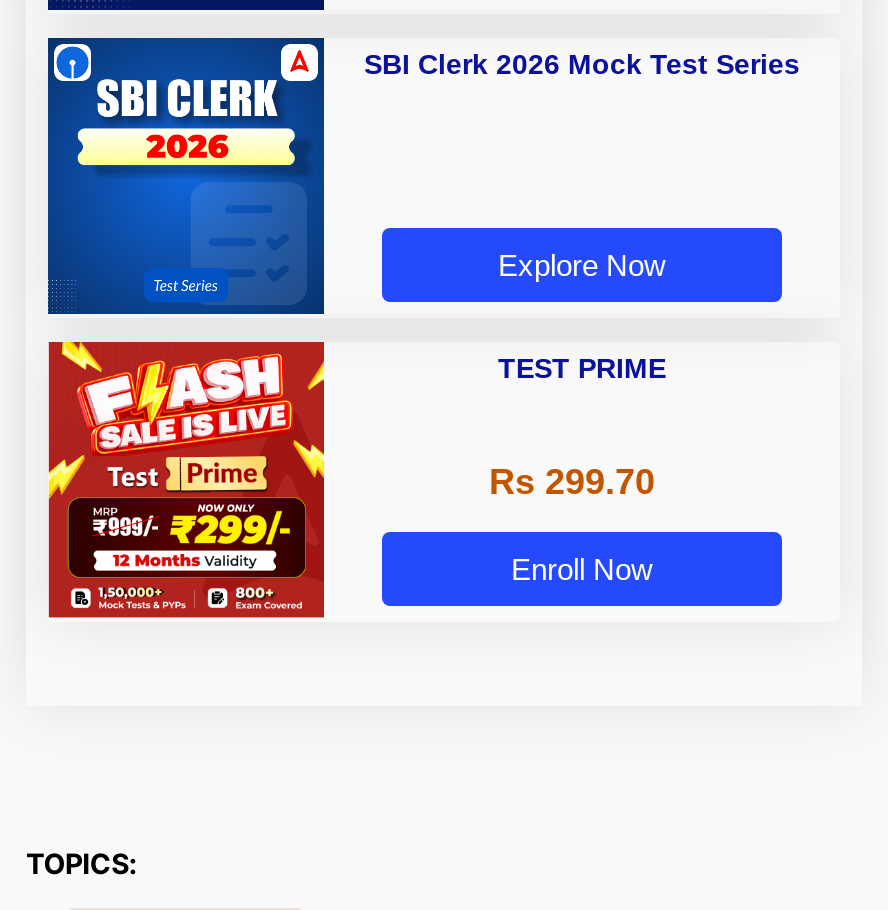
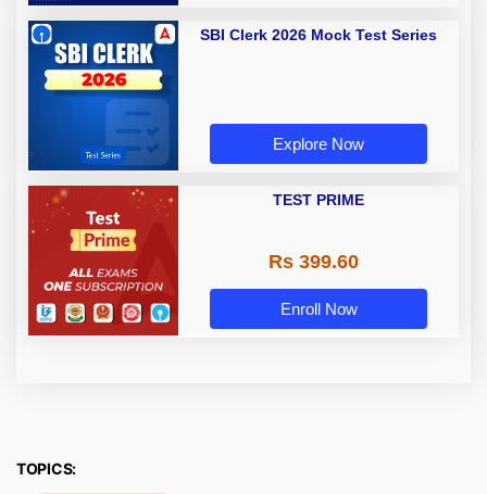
- [image]
+ [image]

- Rs 299.70
+ Rs 399.60
